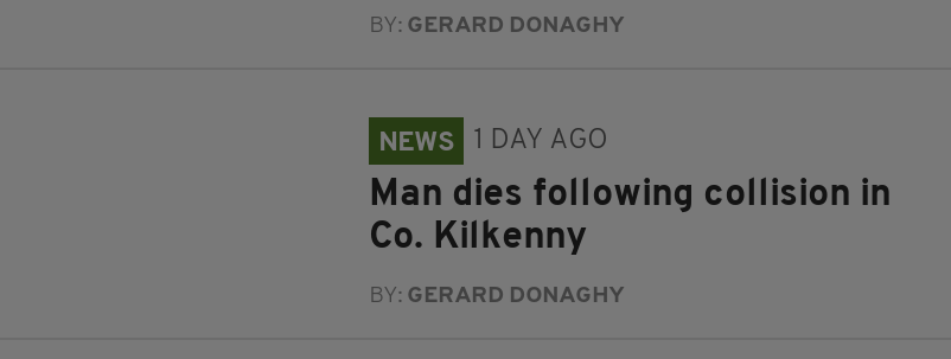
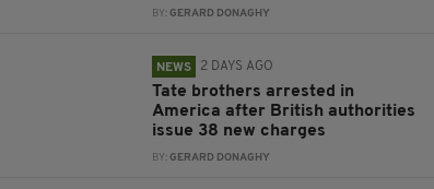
- NEWS 1 DAY AGO
+ NEWS 2 DAYS AGO

- Man dies following collision in
- Co. Kilkenny
+ Tate brothers arrested in
+ America after British authorities
+ issue 38 new charges
